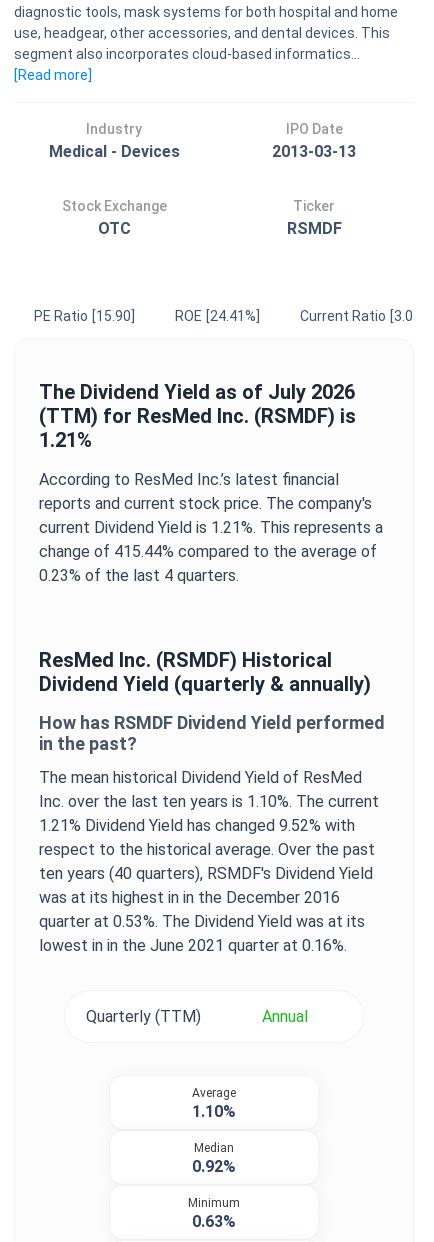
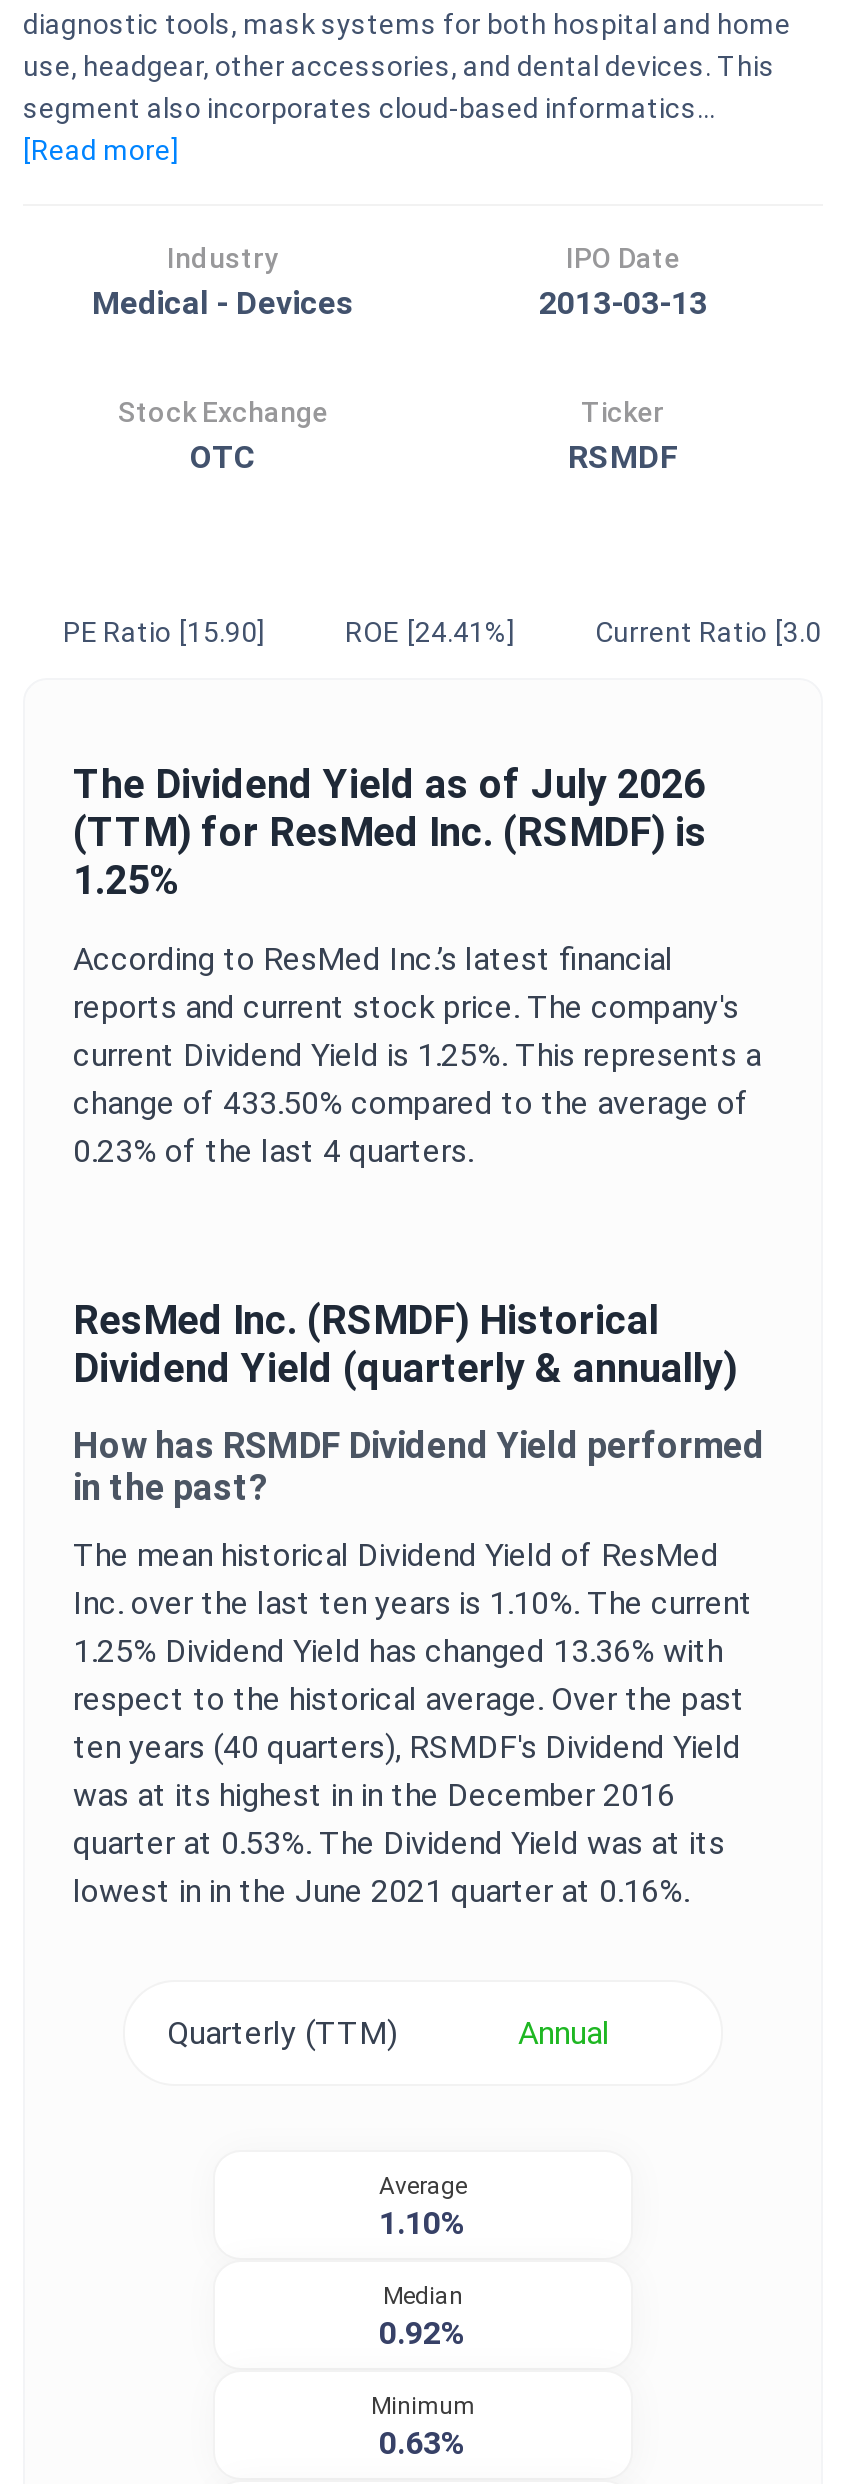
- 1.21%
+ 1.25%

- current Dividend Yield is 1.21%. This represents a
+ current Dividend Yield is 1.25%. This represents a

- change of 415.44% compared to the average of
+ change of 433.50% compared to the average of

- 1.21% Dividend Yield has changed 9.52% with
+ 1.25% Dividend Yield has changed 13.36% with
